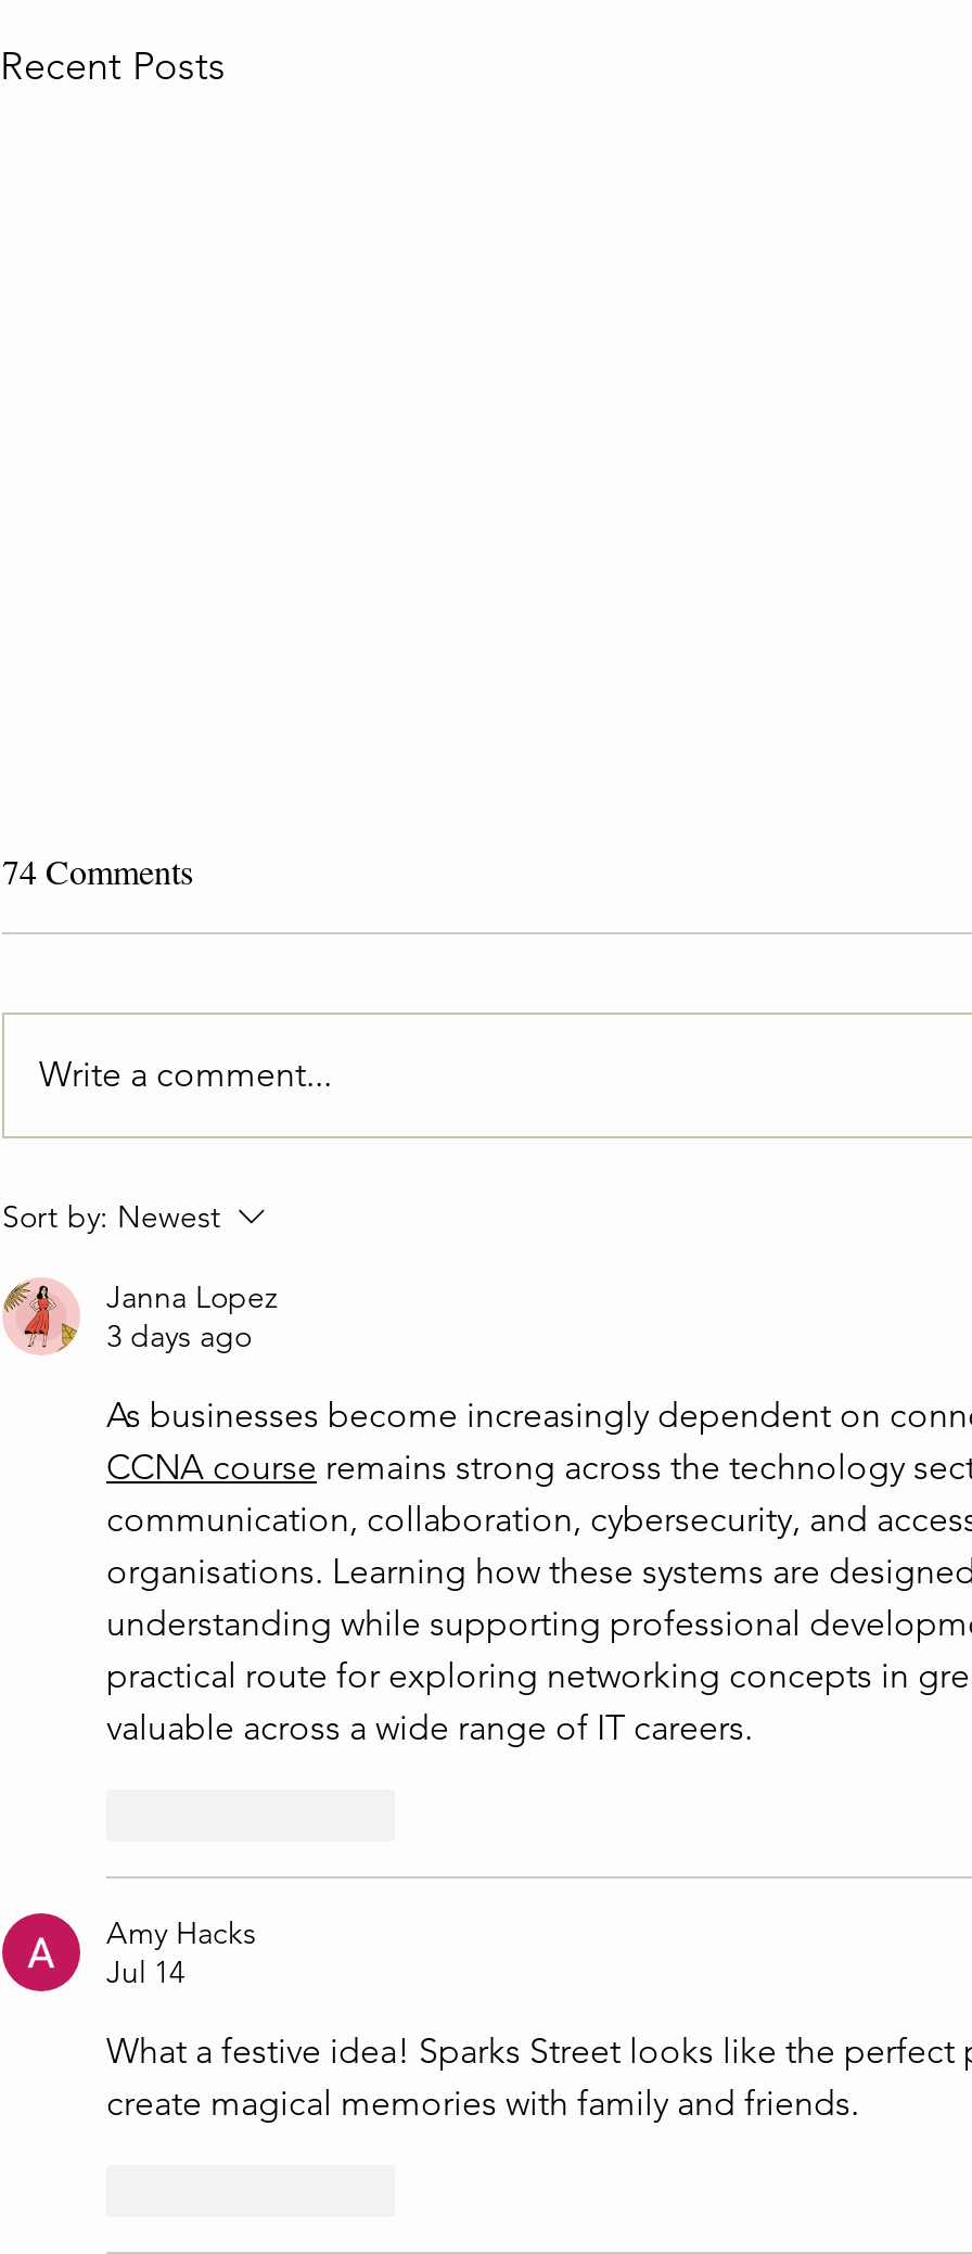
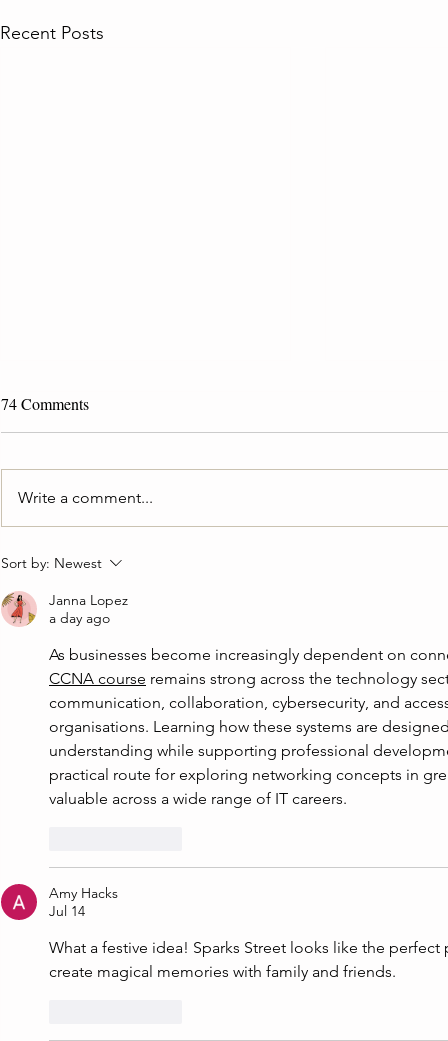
- 3 days ago
+ a day ago
